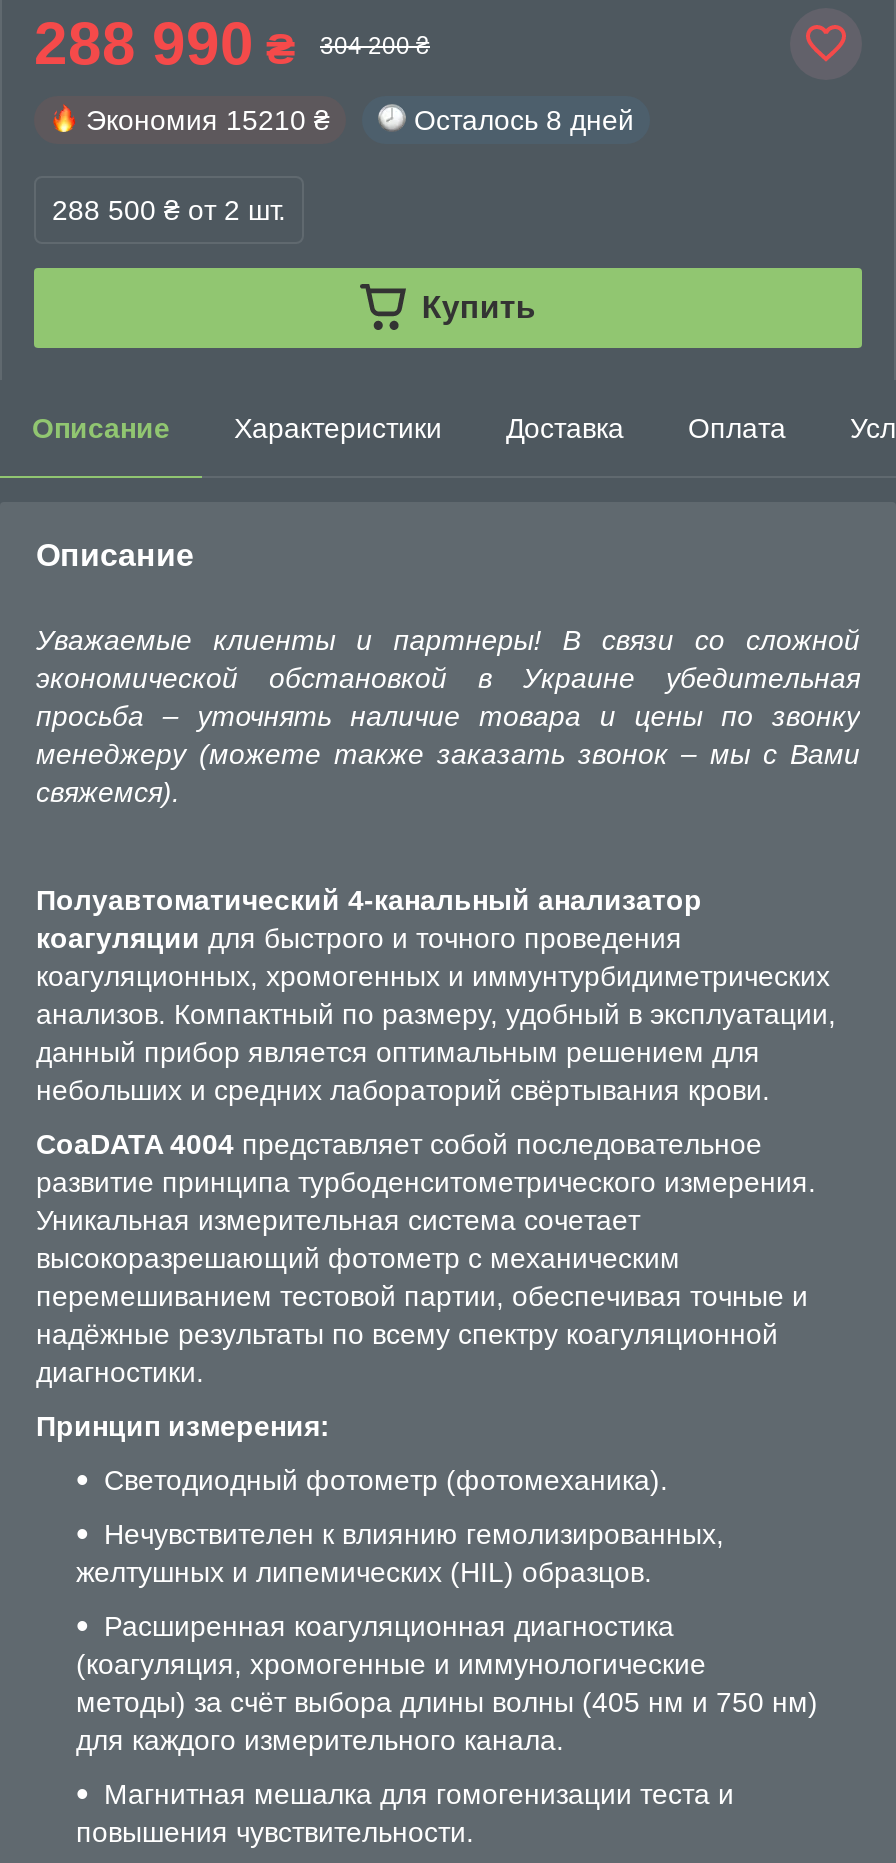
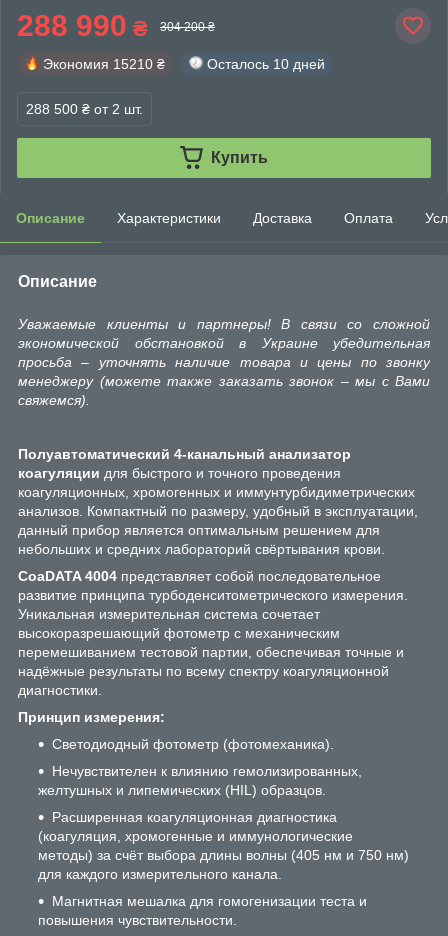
- Осталось 8 дней
+ Осталось 10 дней
